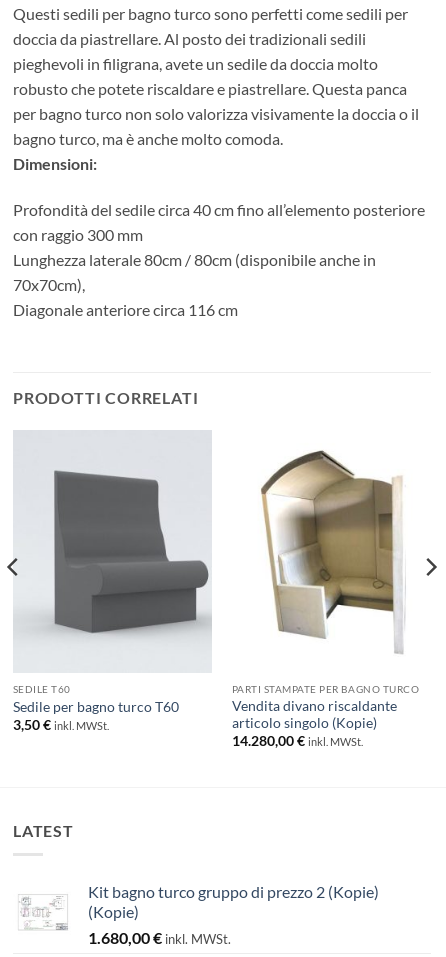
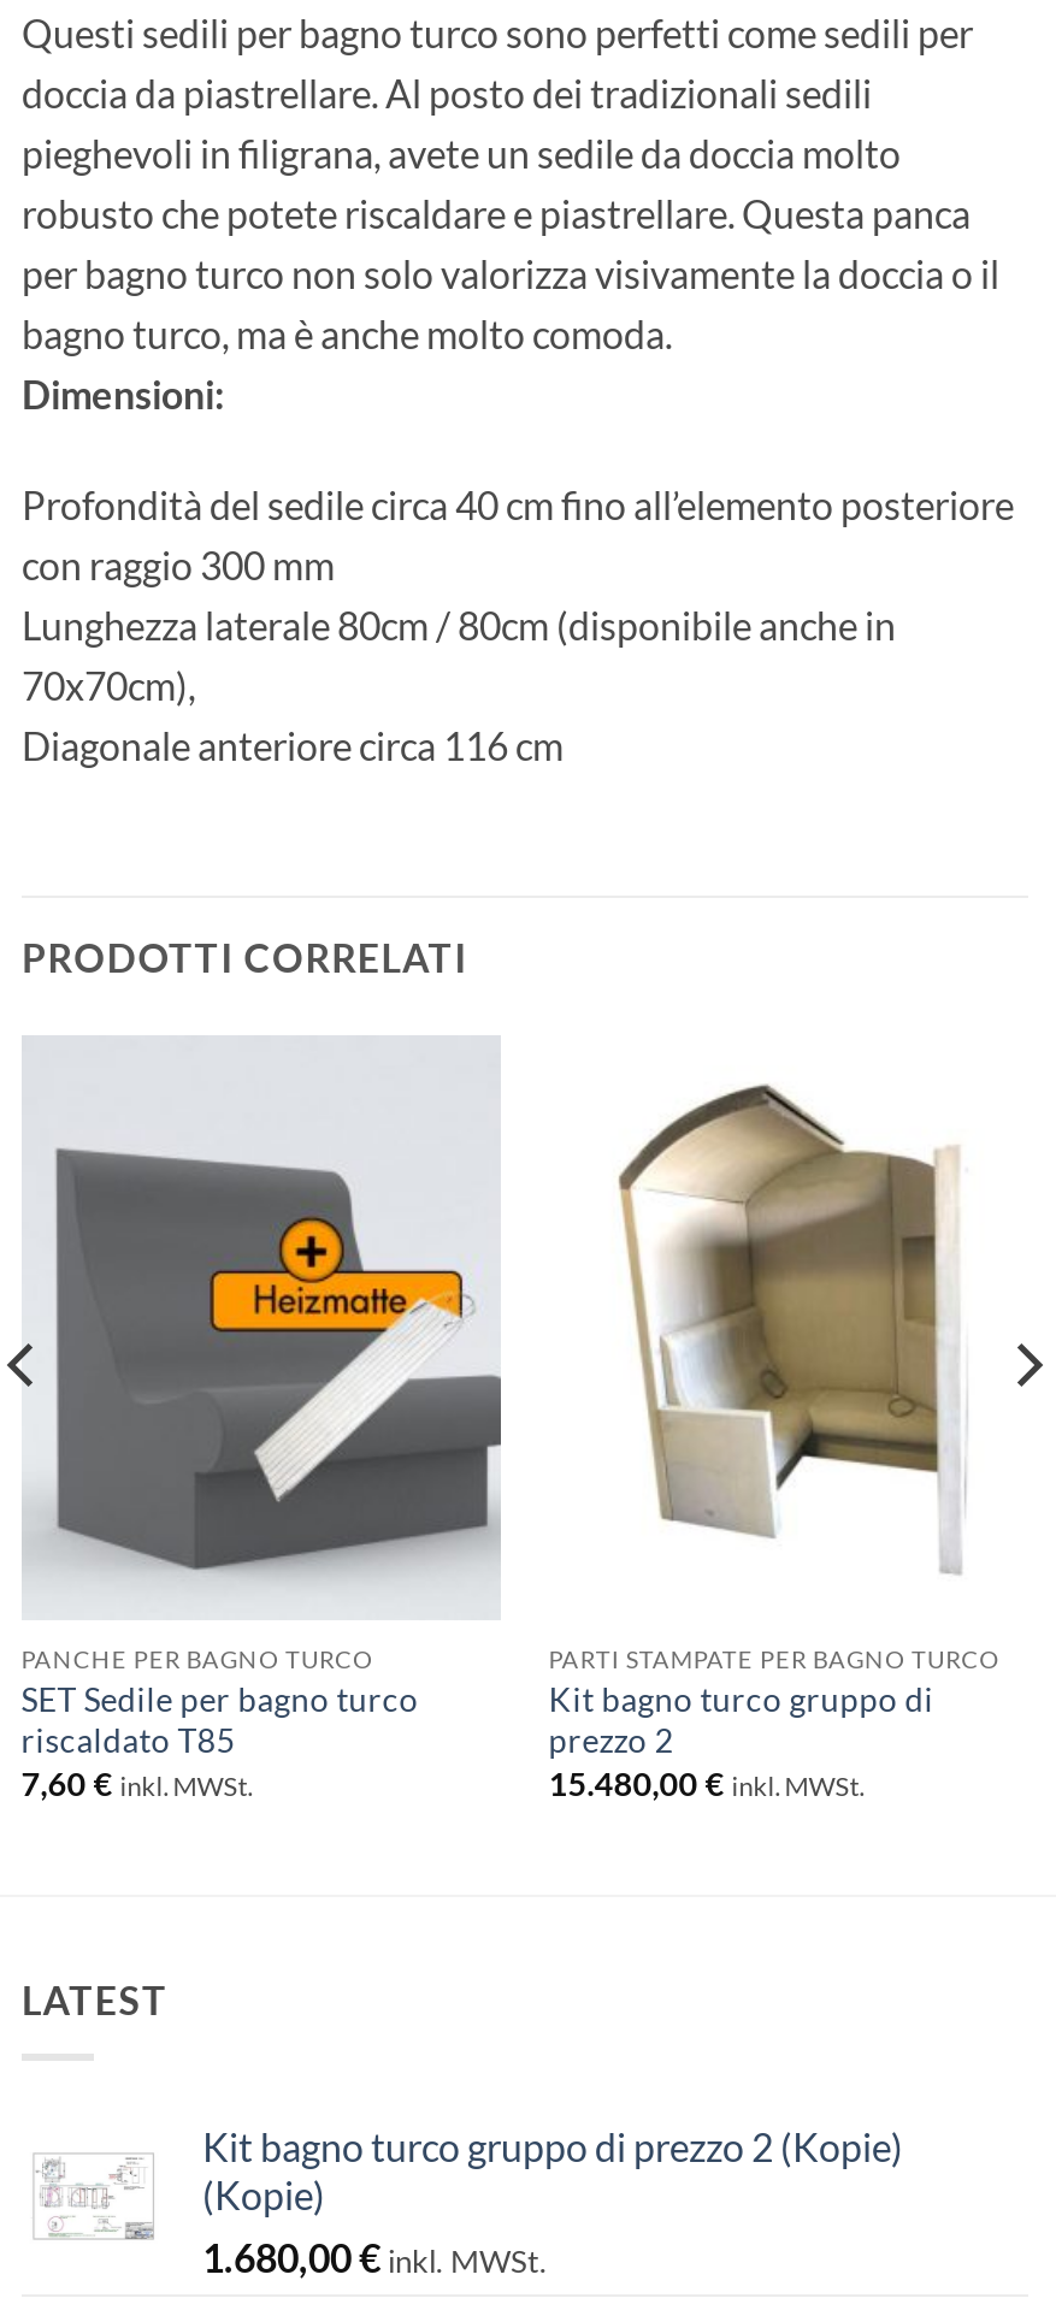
- [image]
- SEDILE T60
- Sedile per bagno turco T60
- 3,50 € inkl. MWSt.
+ [image]
+ PANCHE PER BAGNO TURCO
+ SET Sedile per bagno turco
+ riscaldato T85
+ 7,60 € inkl. MWSt.

- Vendita divano riscaldante
- articolo singolo (Kopie)
- 14.280,00 € inkl. MWSt.
+ Kit bagno turco gruppo di
+ prezzo 2
+ 15.480,00 € inkl. MWSt.
